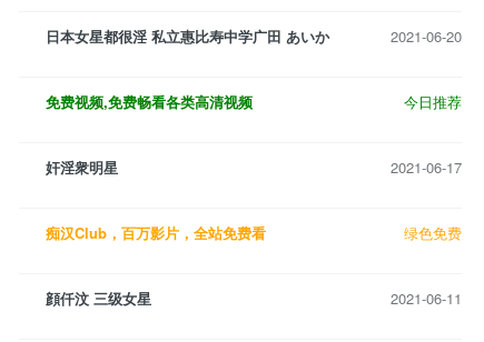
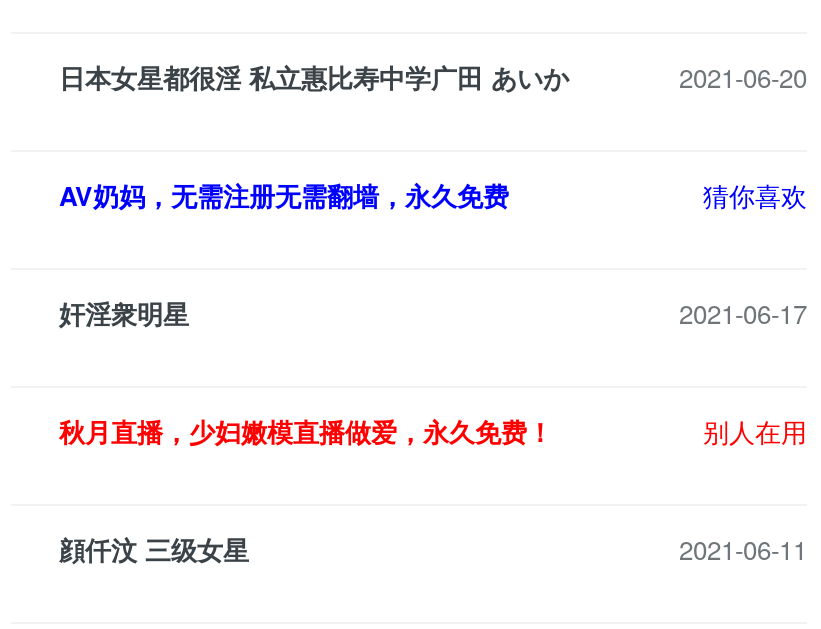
- 今日推荐
- 免费视频,免费畅看各类高清视频
+ 猜你喜欢
+ AV奶妈，无需注册无需翻墙，永久免费

- 绿色免费
- 痴汉Club，百万影片，全站免费看
+ 别人在用
+ 秋月直播，少妇嫩模直播做爱，永久免费！
